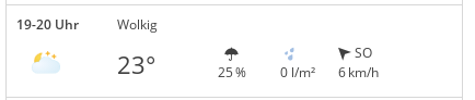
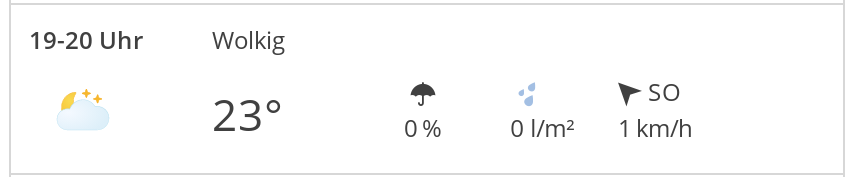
- 25 %
+ 0 %

- 6 km/h
+ 1 km/h
